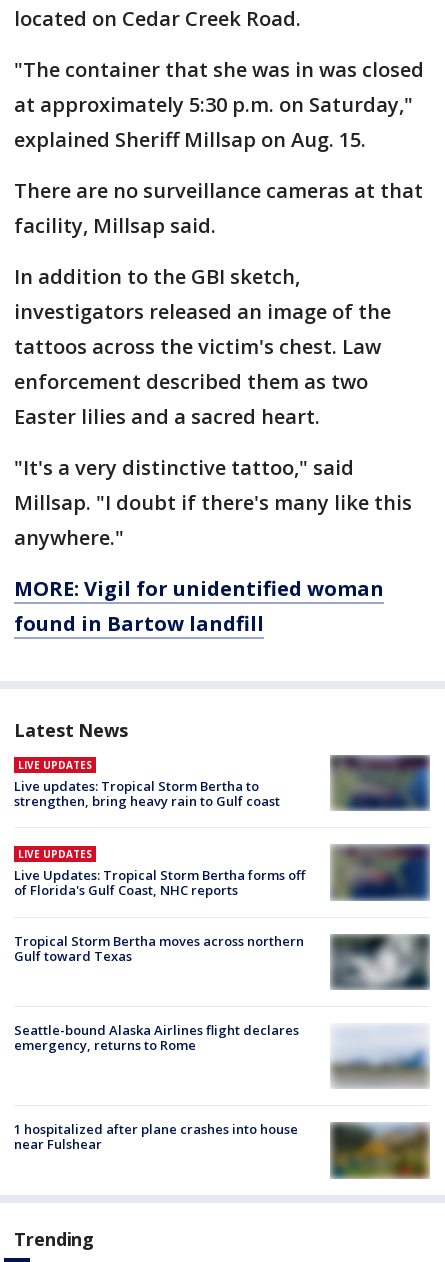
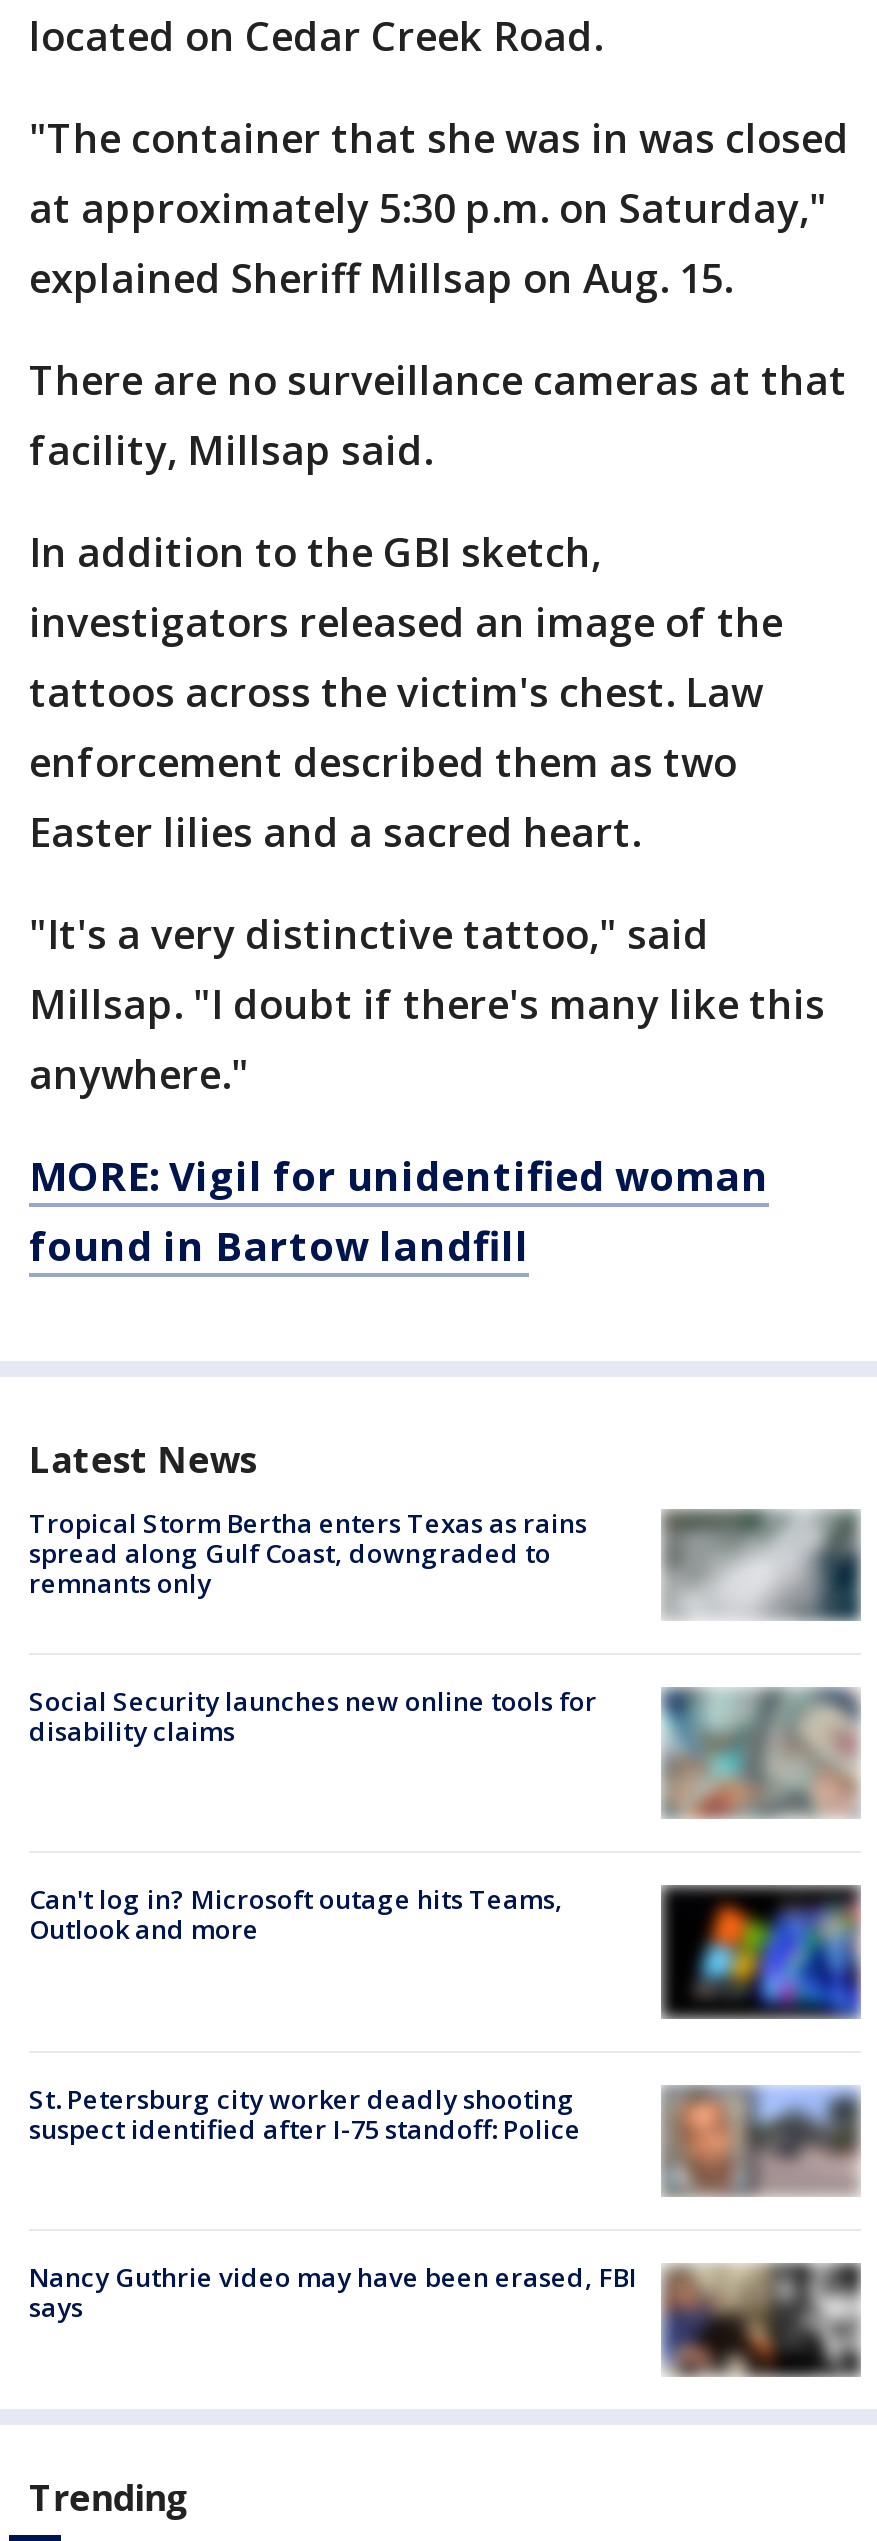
- LIVE UPDATES
- Live updates: Tropical Storm Bertha to
- strengthen, bring heavy rain to Gulf coast
+ Tropical Storm Bertha enters Texas as rains
+ spread along Gulf Coast, downgraded to
+ remnants only

- [image]
+ [image]

- [image]
- LIVE UPDATES
- Live Updates: Tropical Storm Bertha forms off
- of Florida's Gulf Coast, NHC reports
+ [image]
+ Social Security launches new online tools for
+ disability claims

- Tropical Storm Bertha moves across northern
- Gulf toward Texas
+ Can't log in? Microsoft outage hits Teams,
+ Outlook and more

- [image]
+ [image]

- [image]
- Seattle-bound Alaska Airlines flight declares
- emergency, returns to Rome
+ [image]
+ St. Petersburg city worker deadly shooting
+ suspect identified after I-75 standoff: Police

- [image]
- 1 hospitalized after plane crashes into house
- near Fulshear
+ [image]
+ Nancy Guthrie video may have been erased, FBI
+ says
